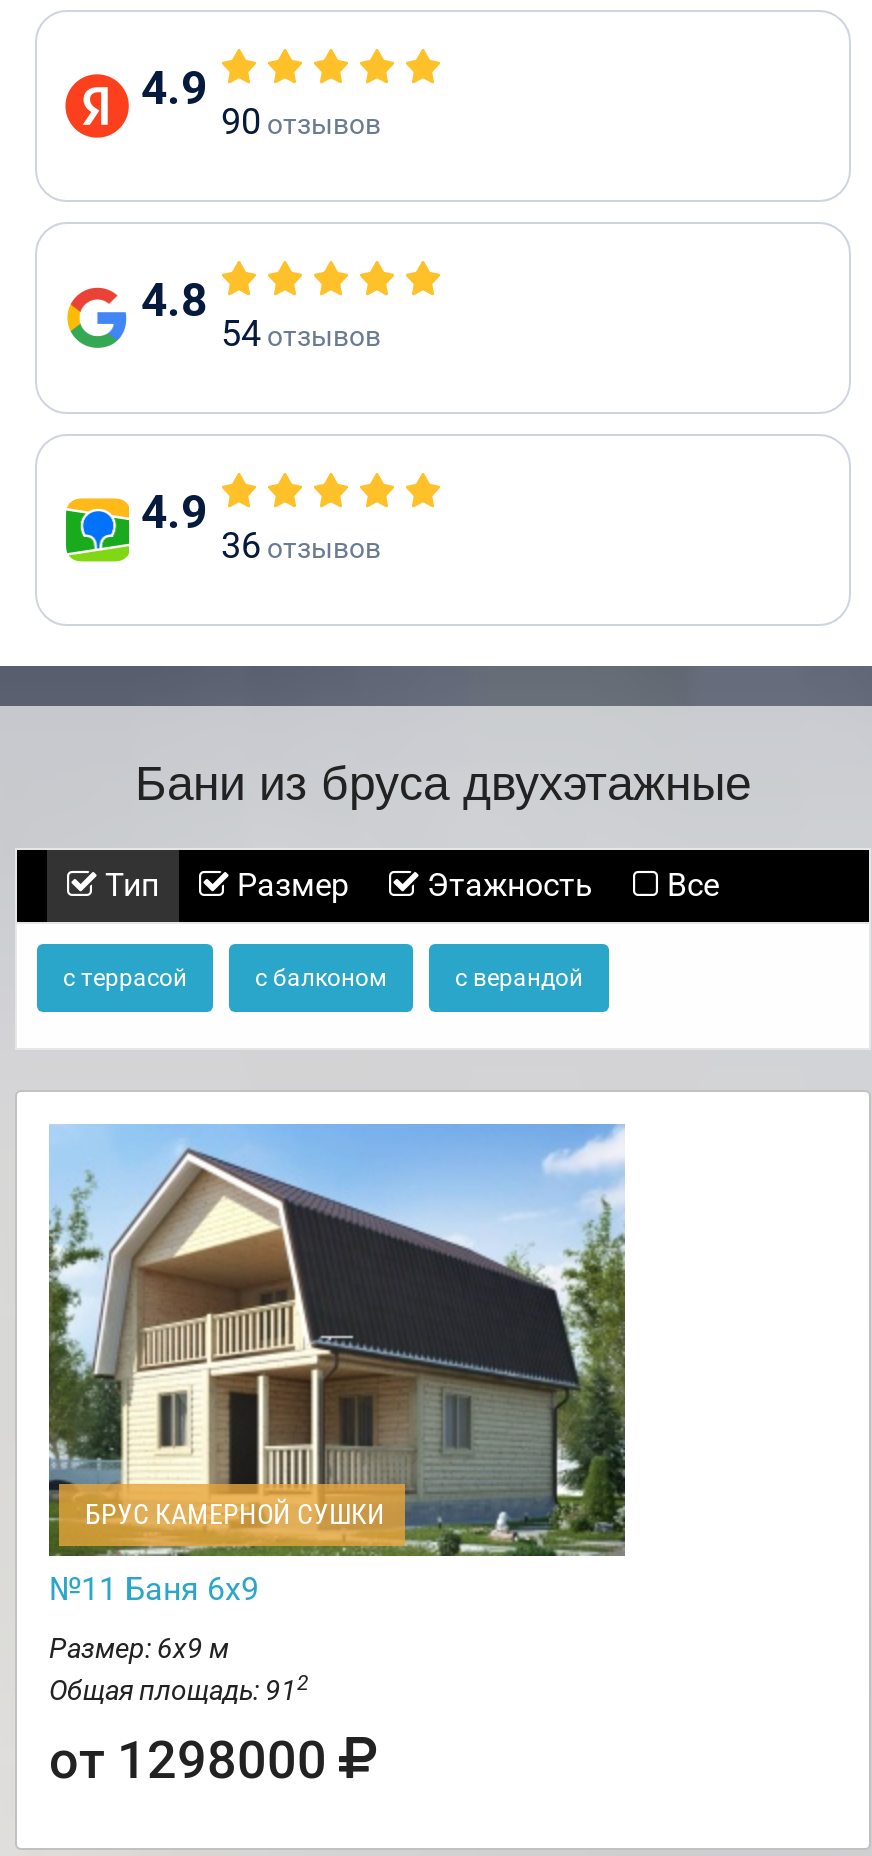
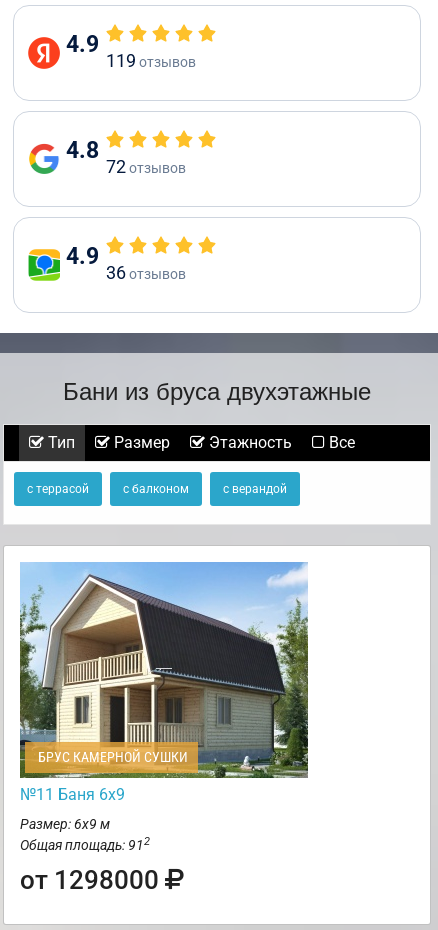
- 90 отзывов
+ 119 отзывов

- 54отзывов
+ 72отзывов
